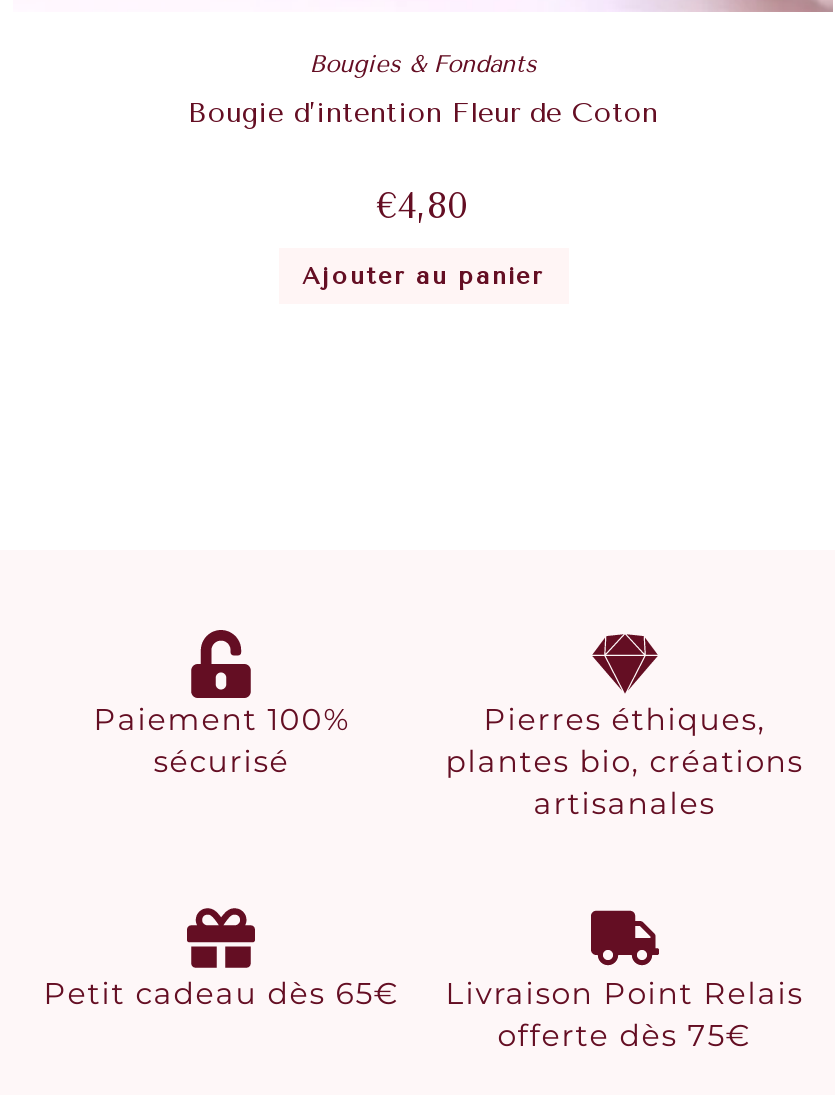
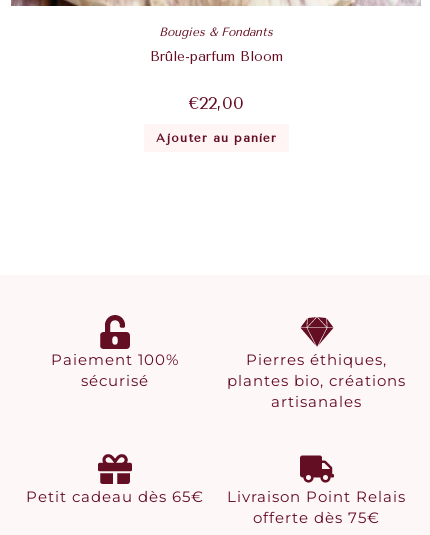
- Bougie d’intention Fleur de Coton
+ Brûle-parfum Bloom

- €4,80
+ €22,00
